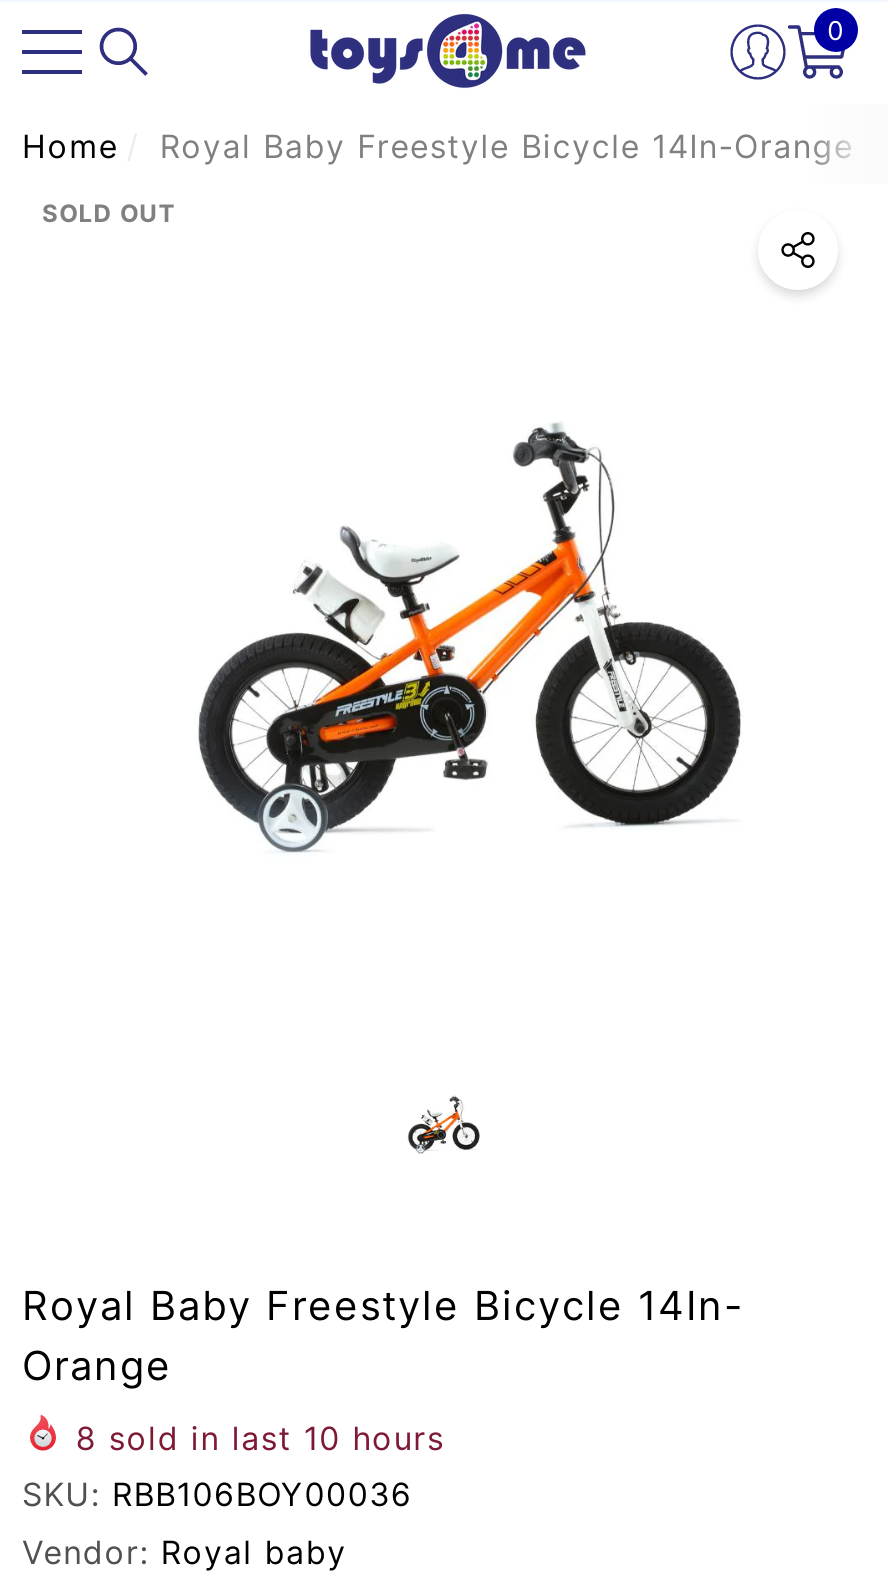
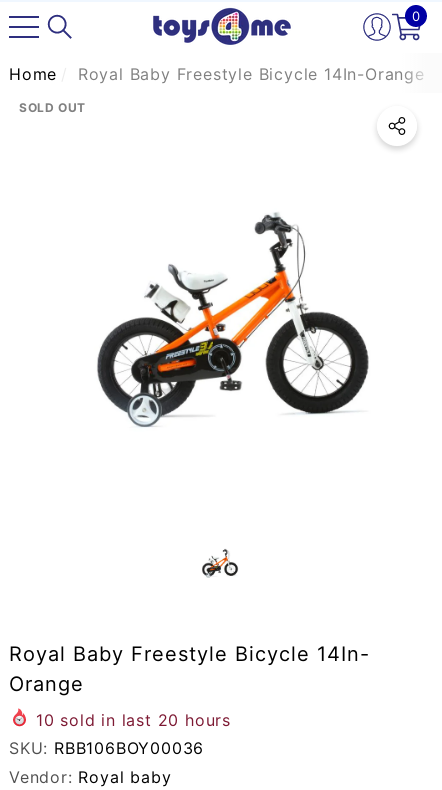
- 8 sold in last 10 hours
+ 10 sold in last 20 hours
